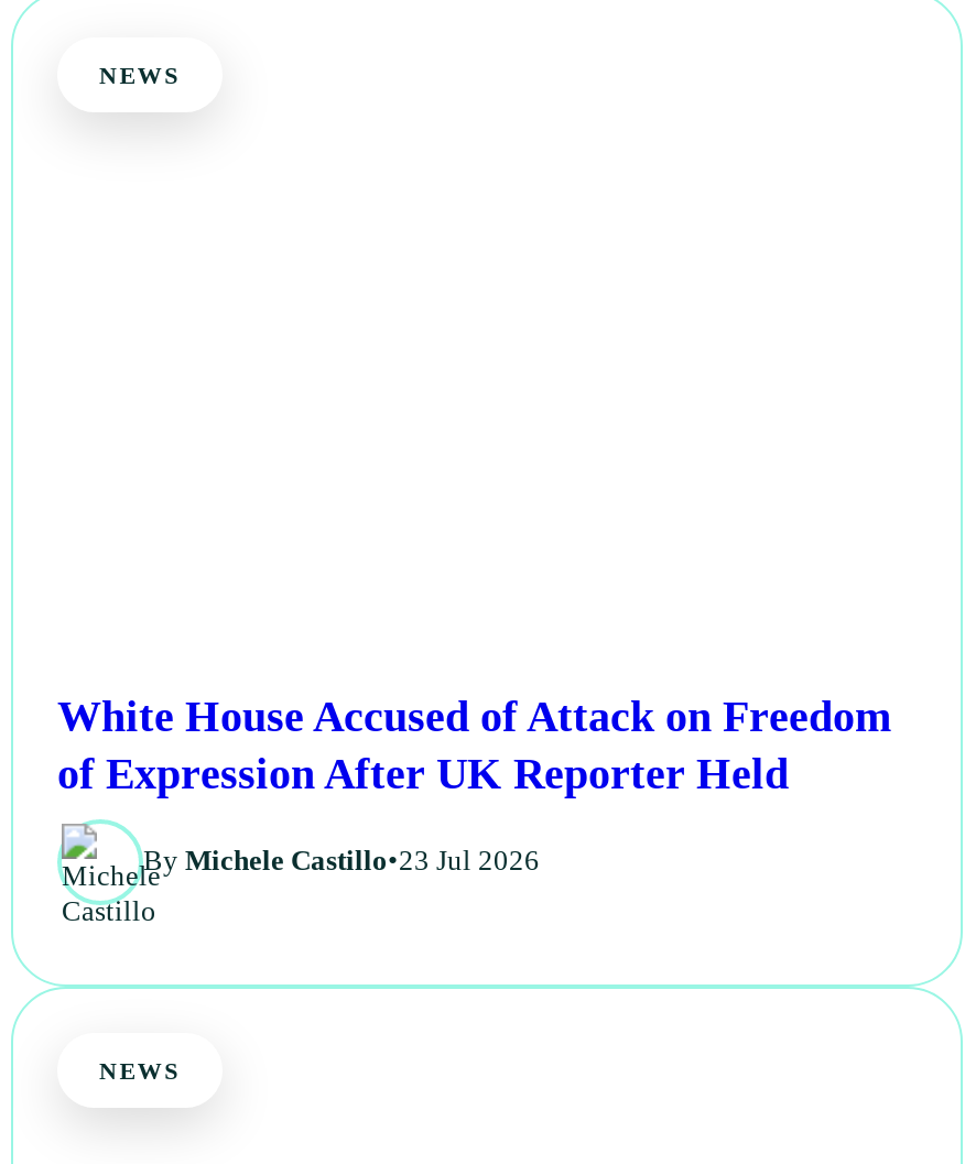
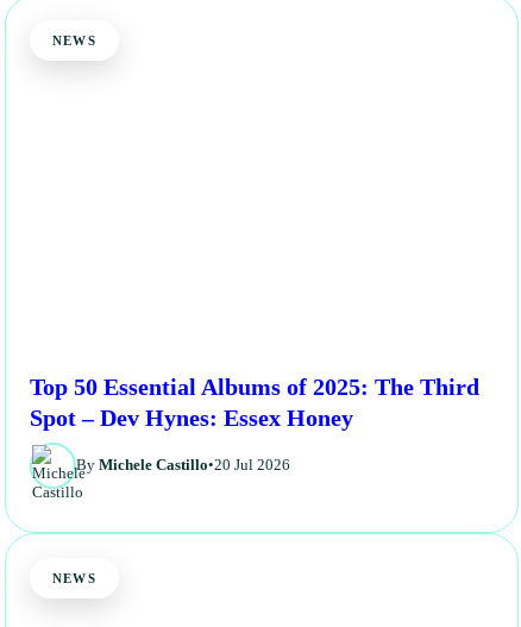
- White House Accused of Attack on Freedom
- of Expression After UK Reporter Held
+ Top 50 Essential Albums of 2025: The Third
+ Spot – Dev Hynes: Essex Honey

- By Michele Castillo•23 Jul 2026
+ By Michele Castillo•20 Jul 2026
